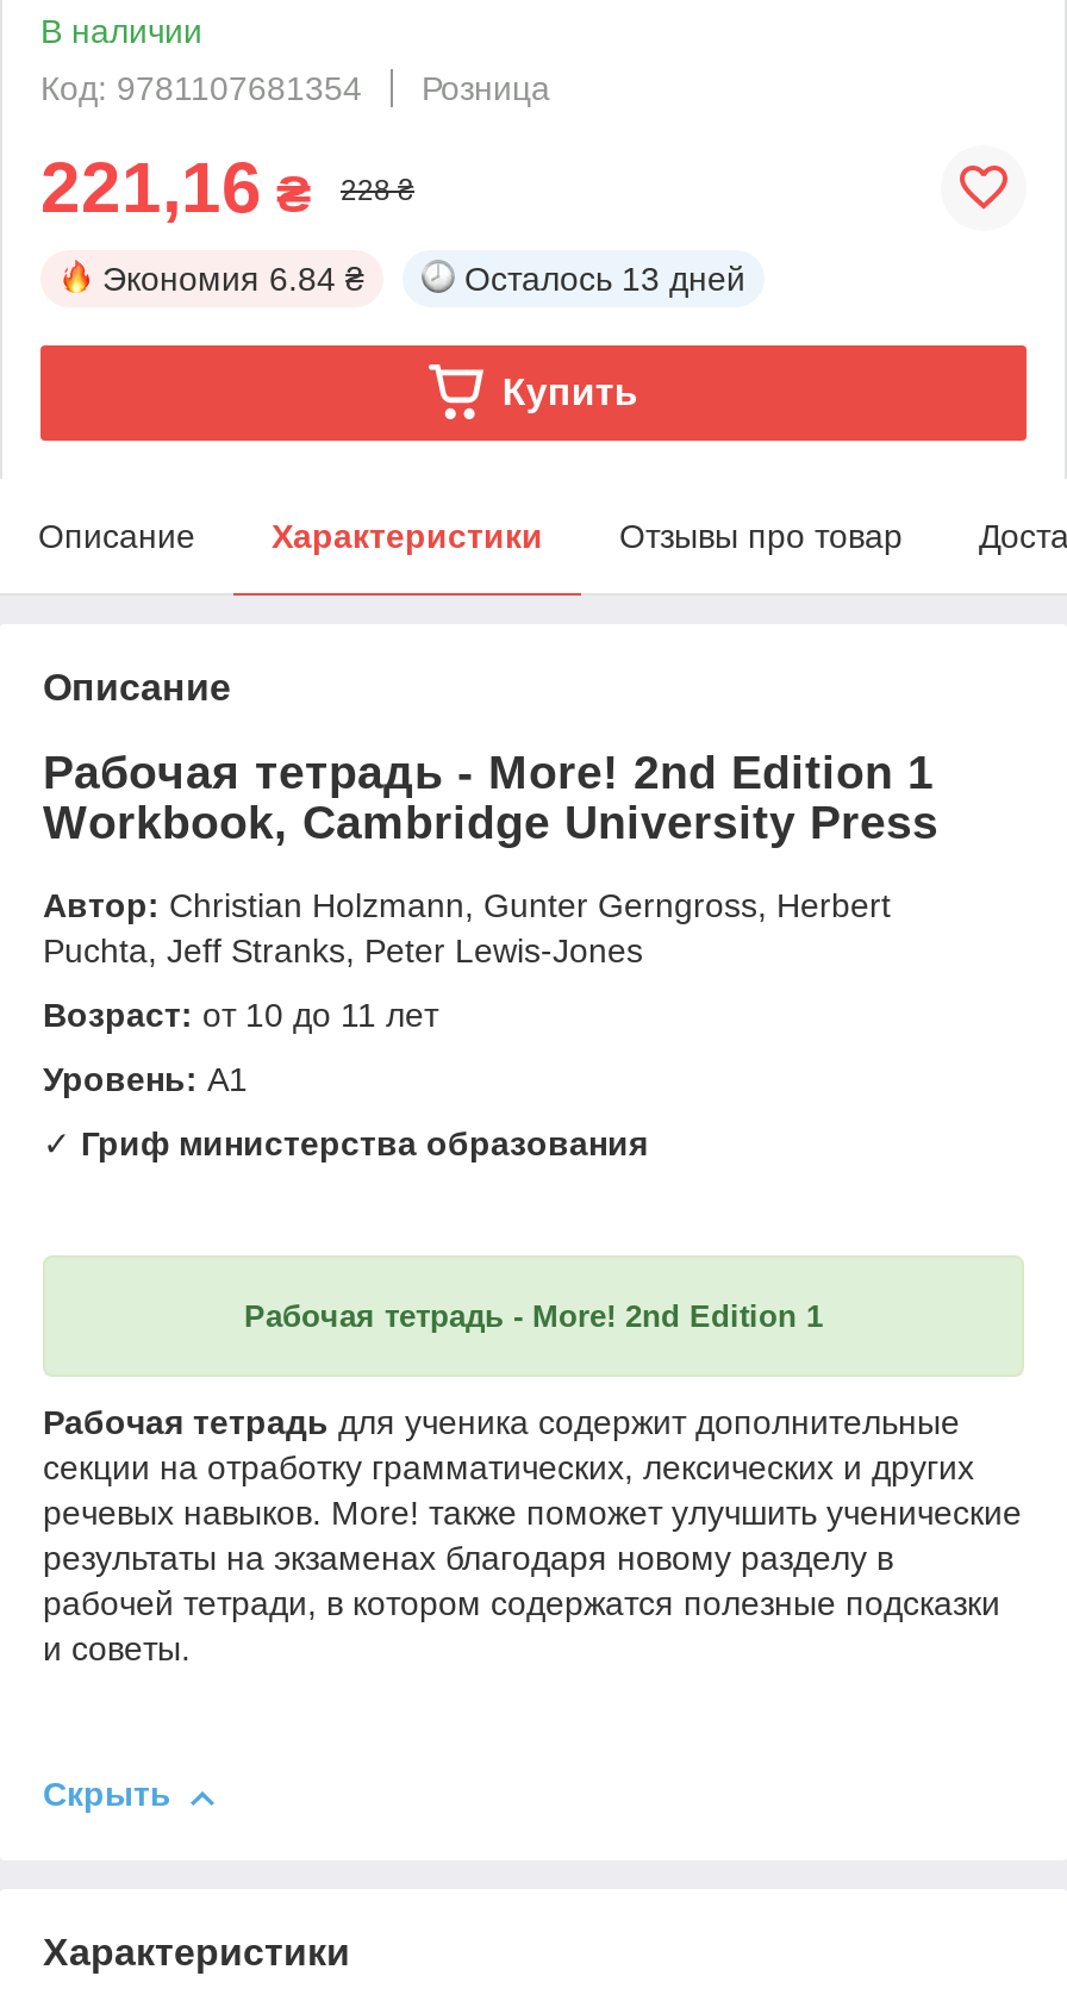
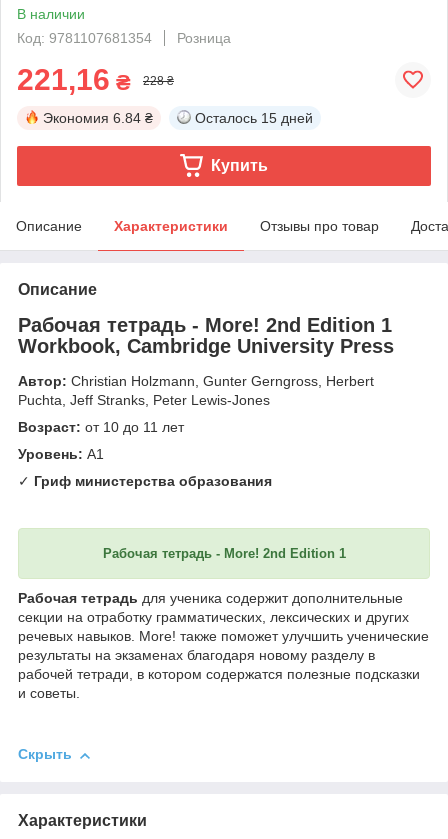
- Осталось 13 дней
+ Осталось 15 дней
